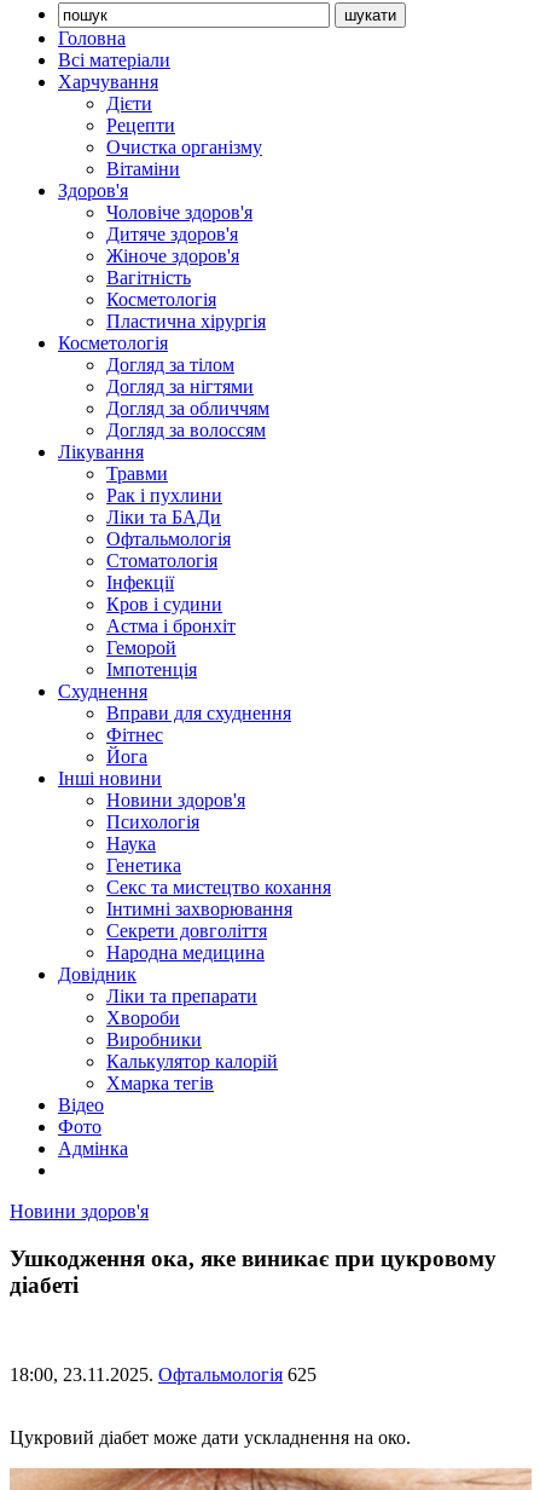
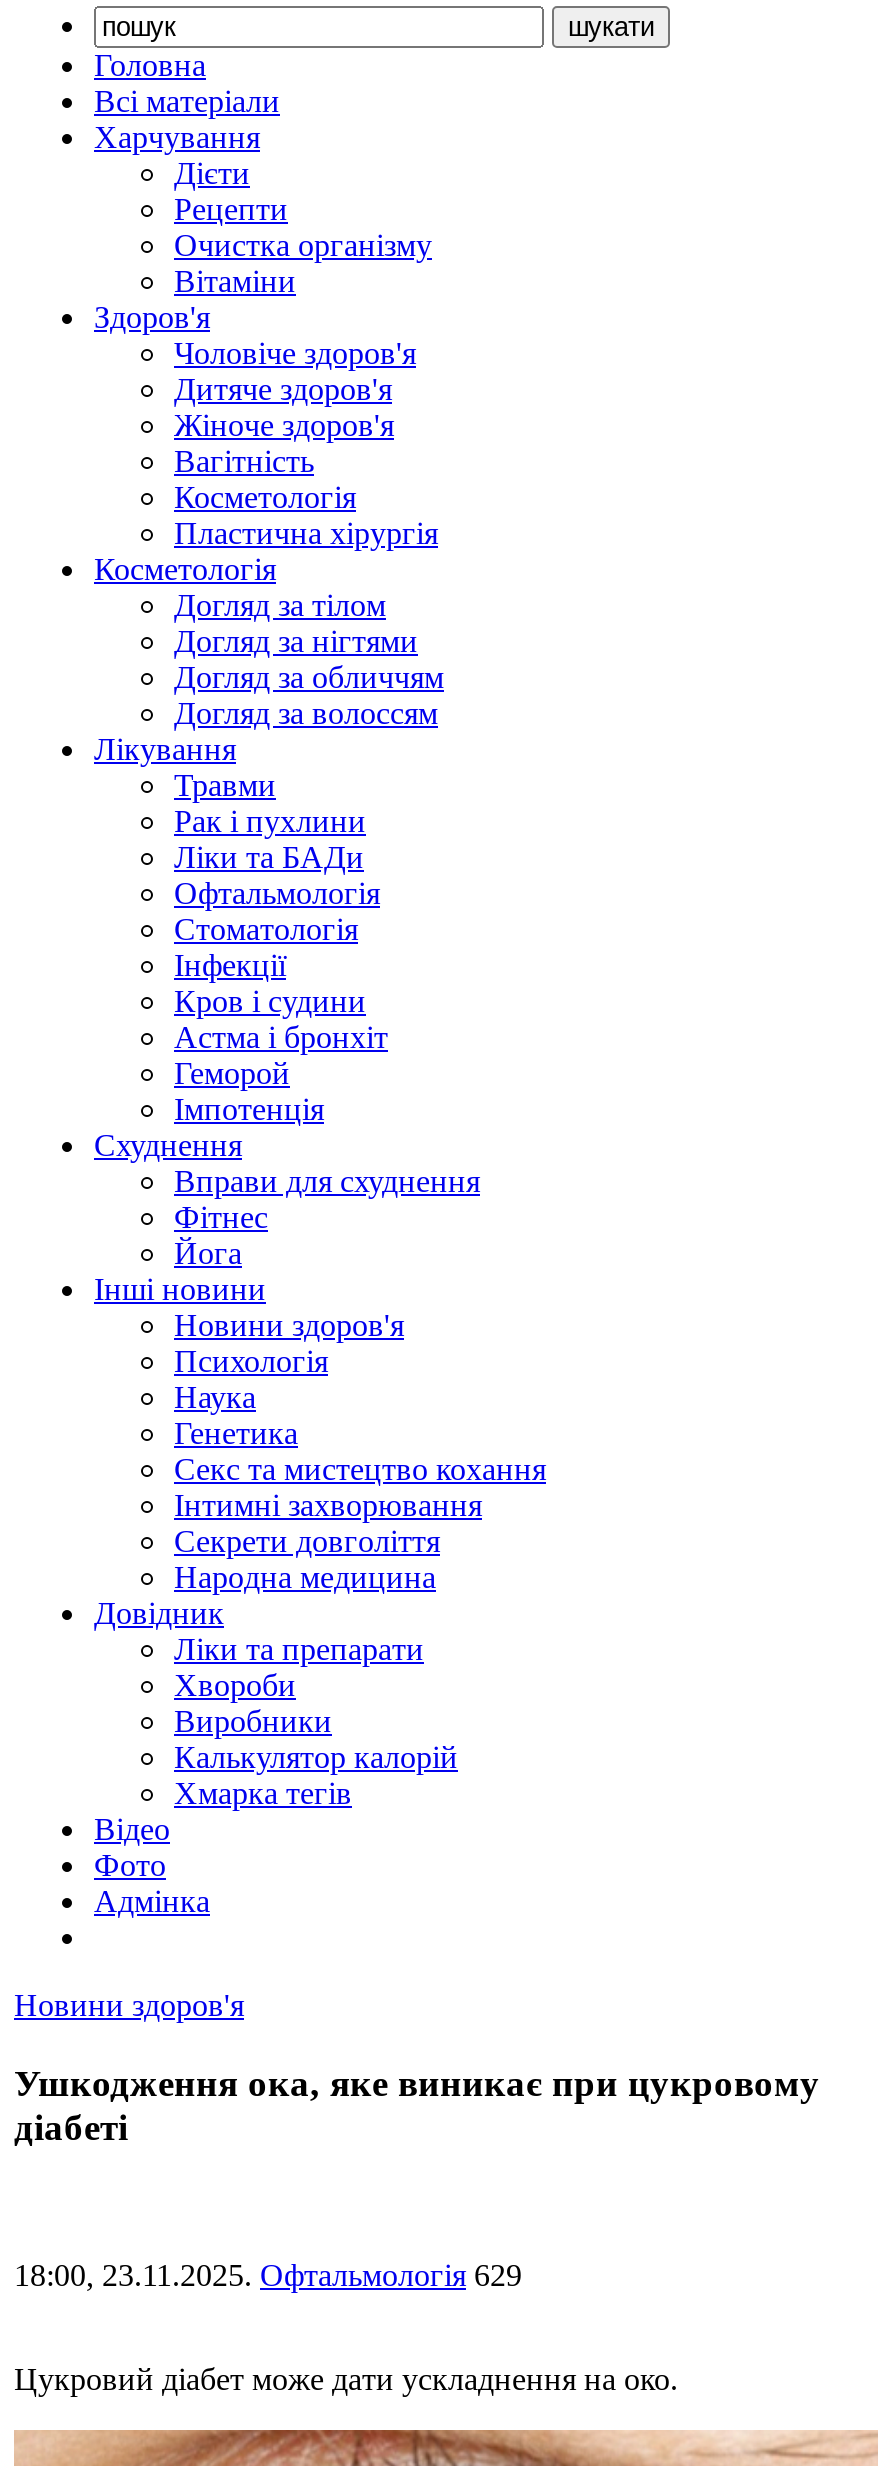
- 18:00, 23.11.2025. Офтальмологія 625
+ 18:00, 23.11.2025. Офтальмологія 629
